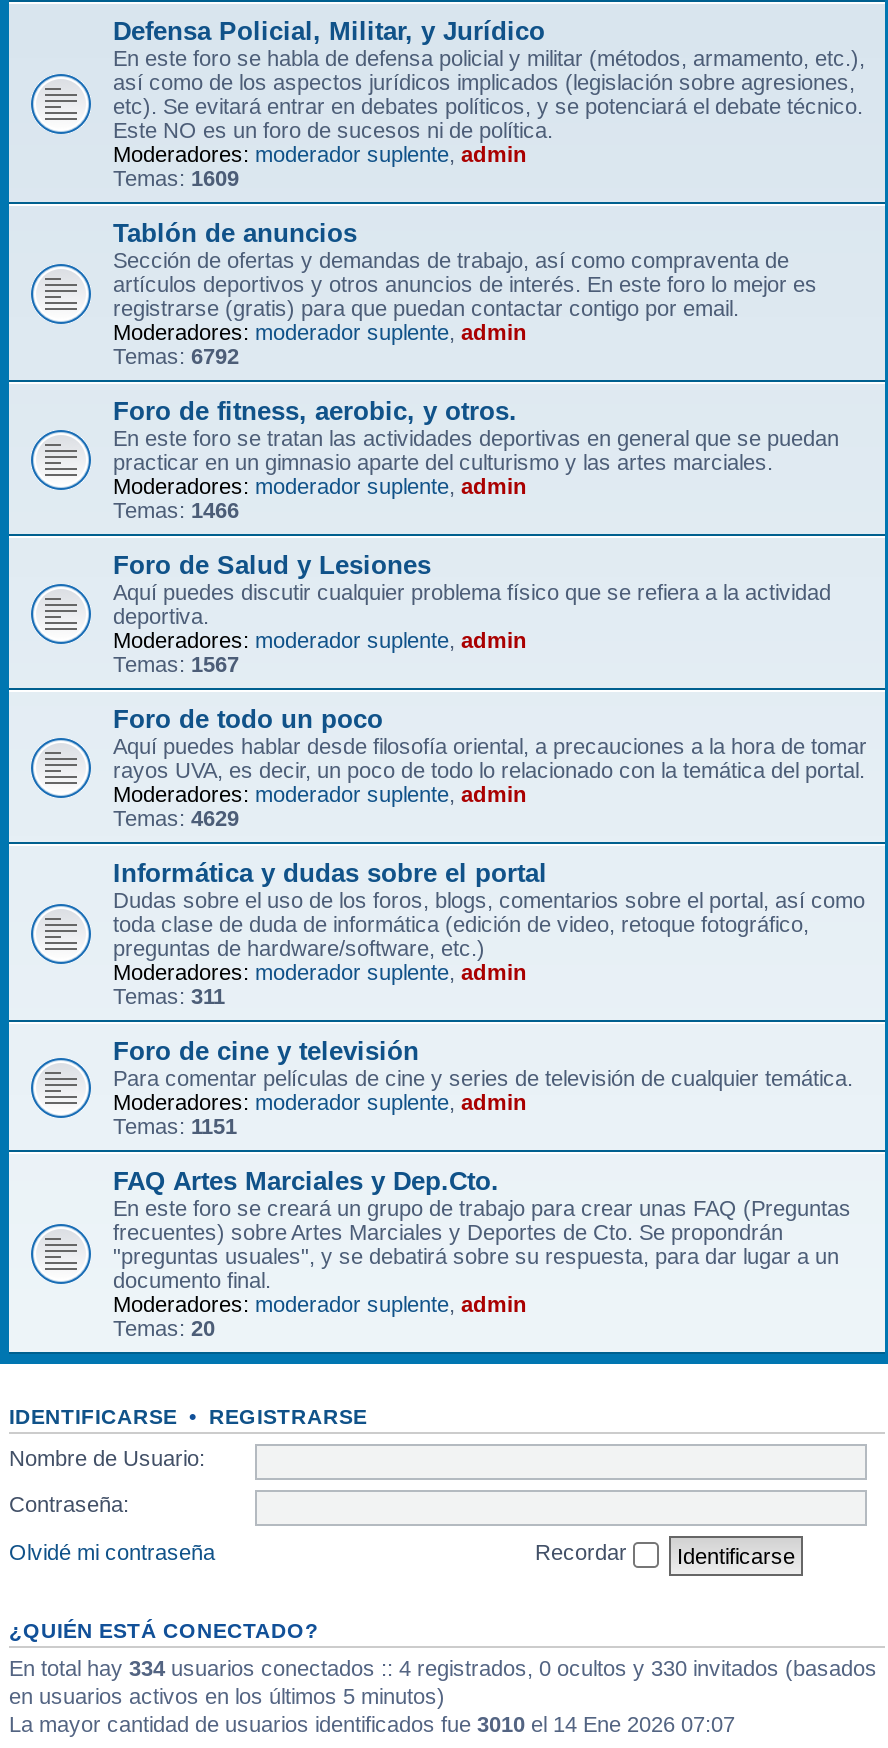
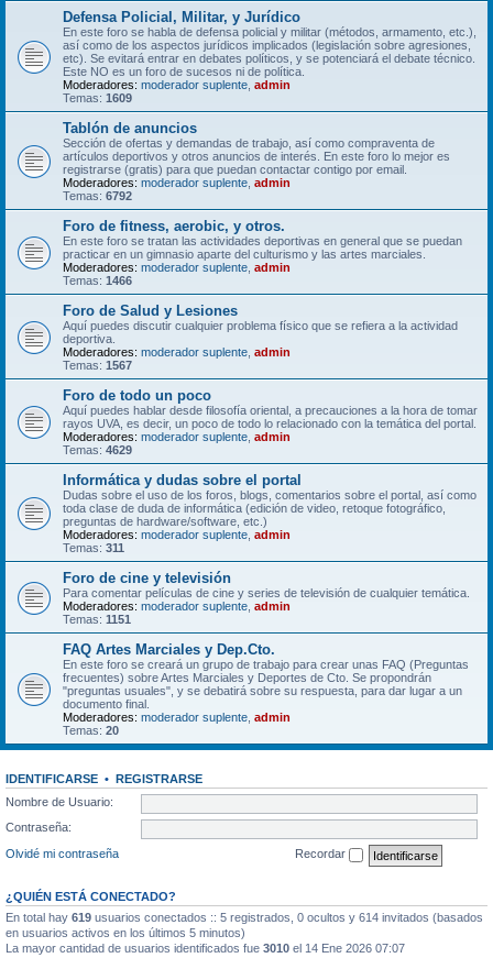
- En total hay 334 usuarios conectados :: 4 registrados, 0 ocultos y 330 invitados (basados
+ En total hay 619 usuarios conectados :: 5 registrados, 0 ocultos y 614 invitados (basados
